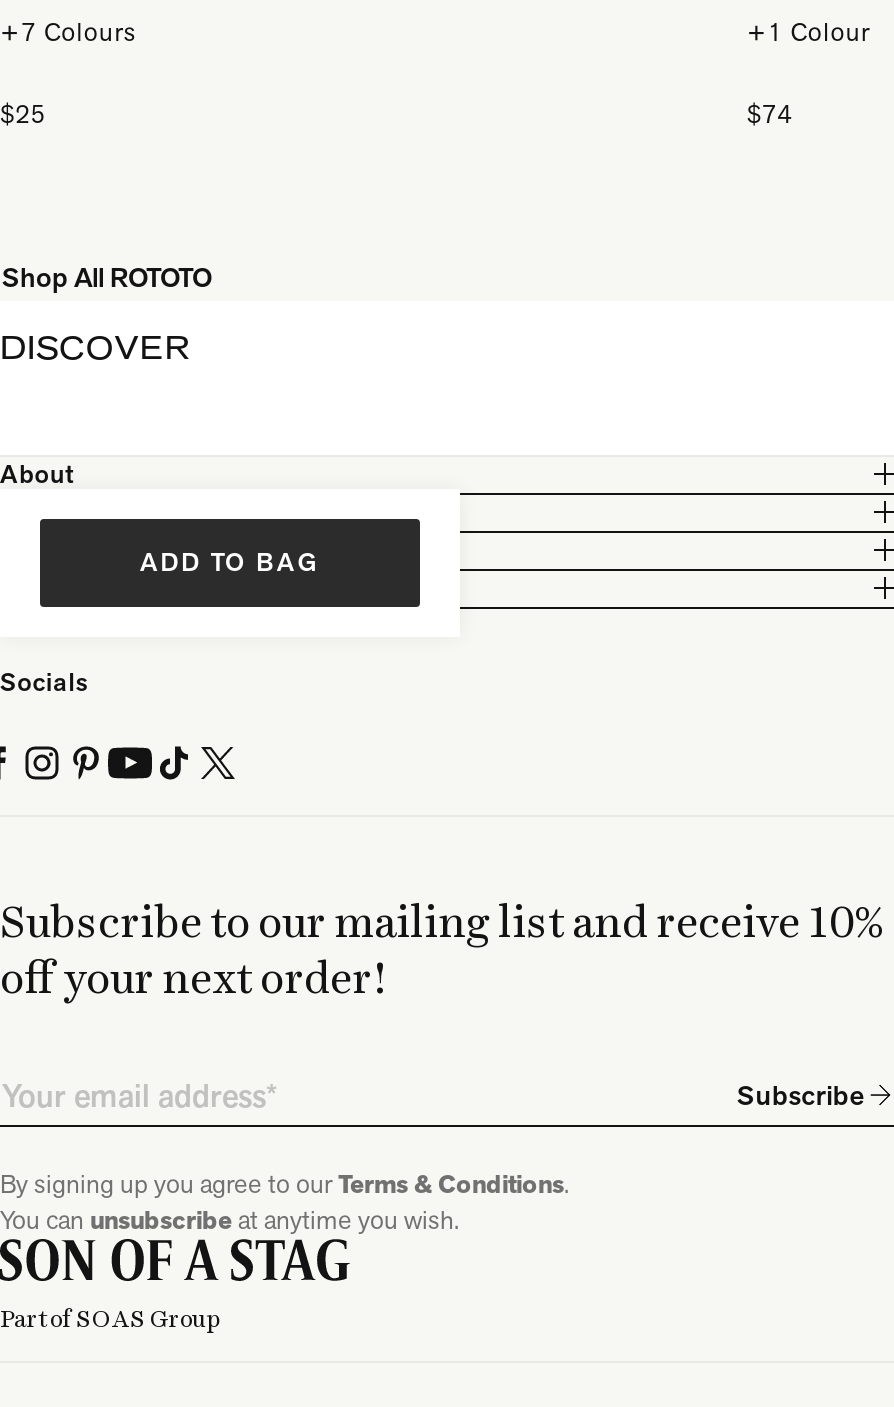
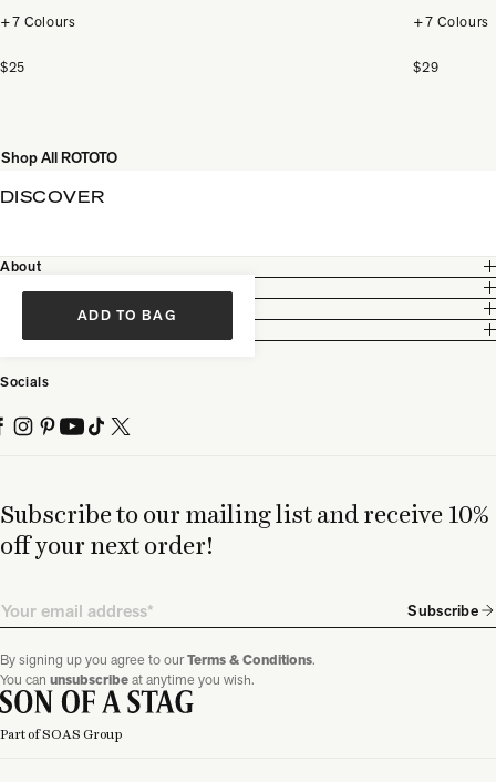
- +1 Colour
+ +7 Colours

- $74
+ $29
